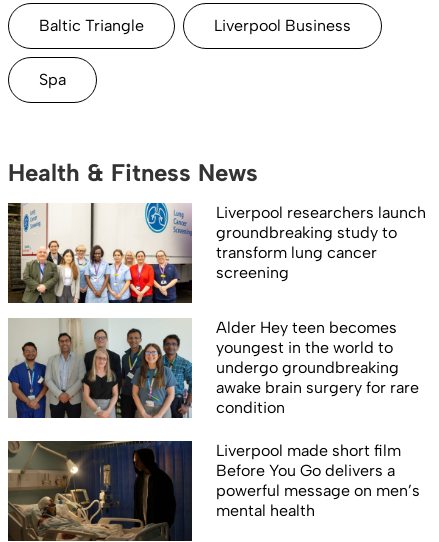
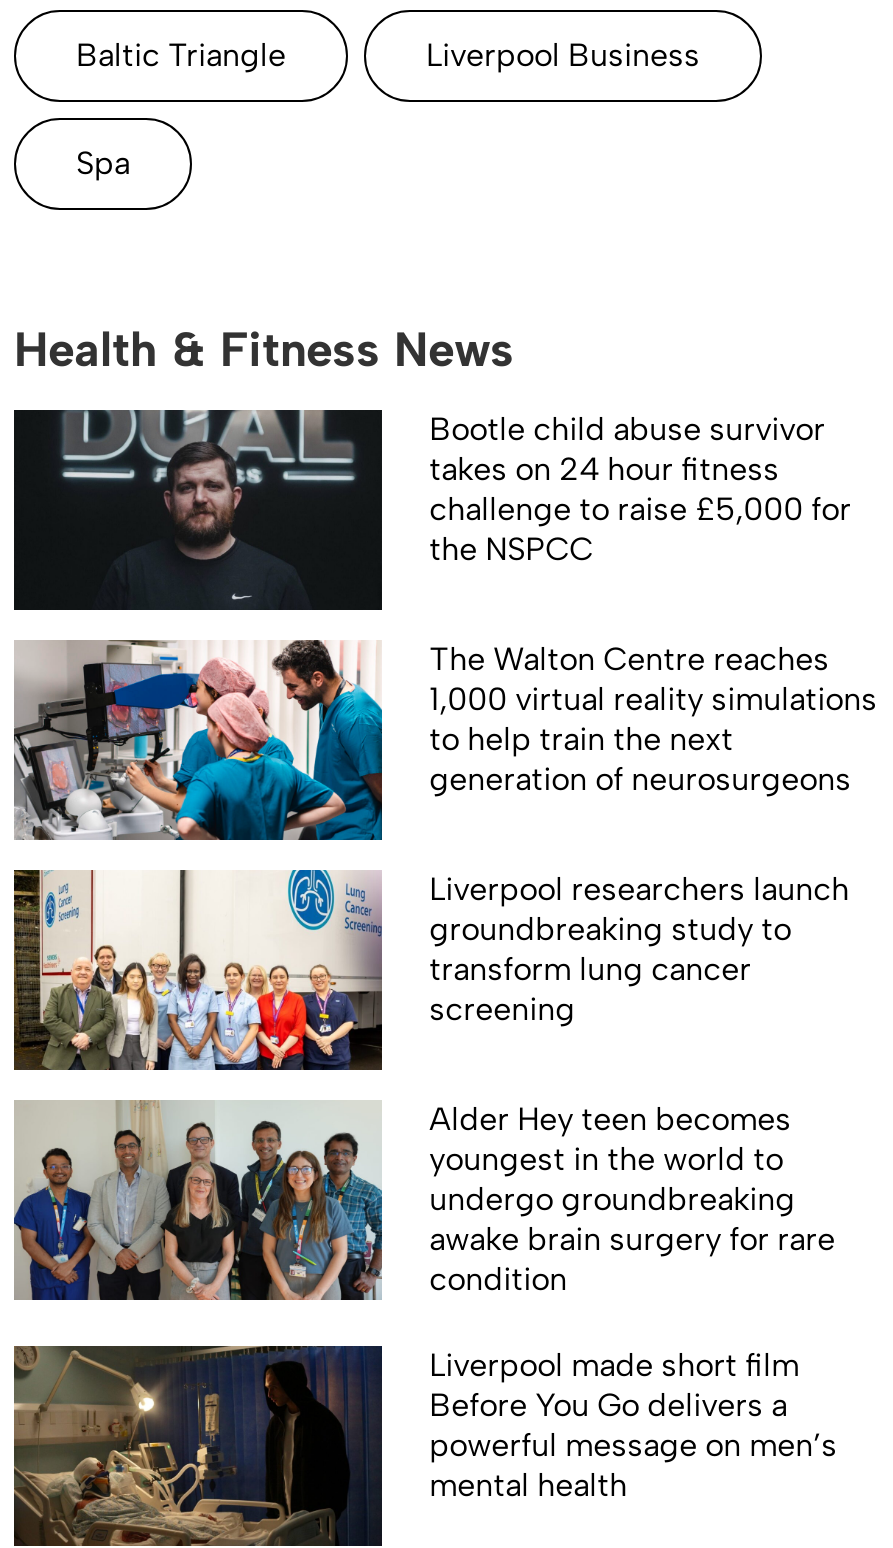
+ [image]
+ Bootle child abuse survivor
+ takes on 24 hour fitness
+ challenge to raise £5,000 for
+ the NSPCC
+ The Walton Centre reaches
+ 1,000 virtual reality simulations
+ to help train the next
+ generation of neurosurgeons

+ [image]
